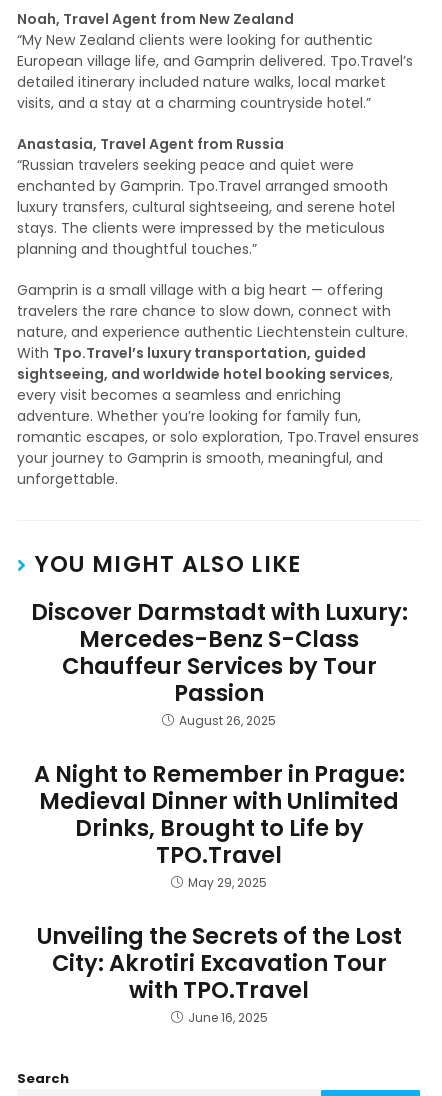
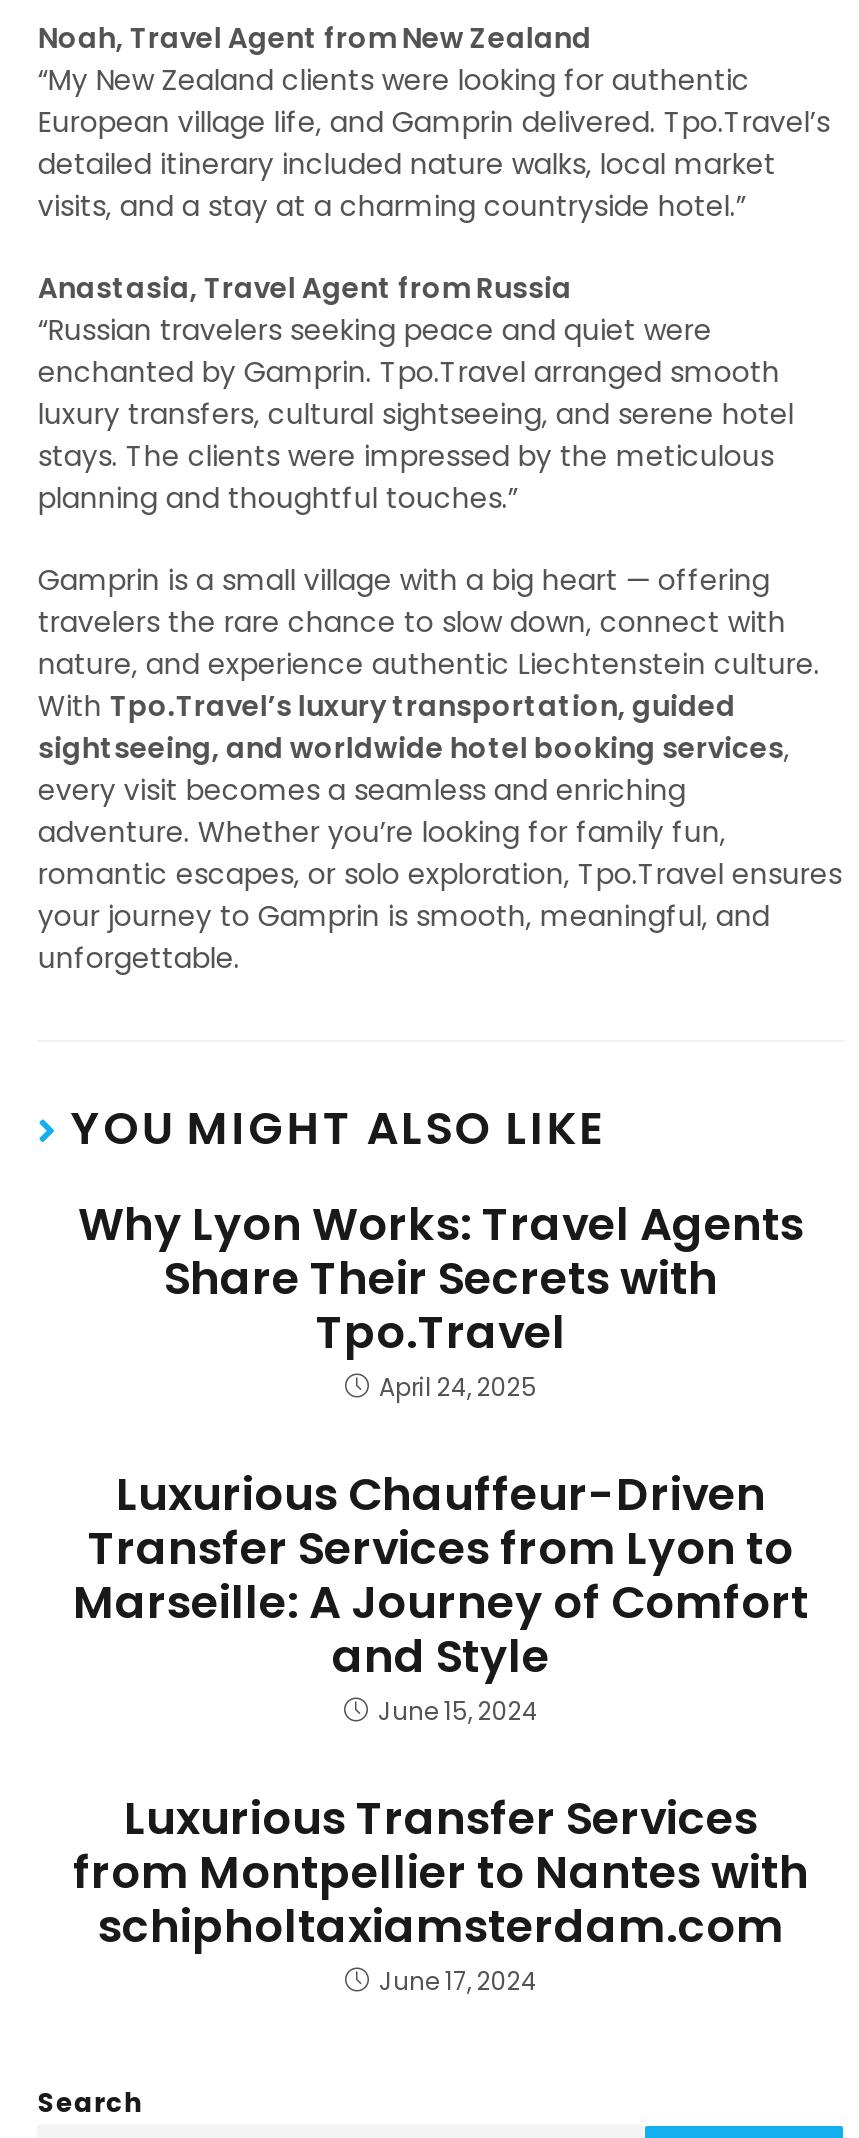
- Discover Darmstadt with Luxury:
- Mercedes-Benz S-Class
- Chauffeur Services by Tour
- Passion
- August 26, 2025
+ Why Lyon Works: Travel Agents
+ Share Their Secrets with
+ Tpo.Travel
+ April 24, 2025

- A Night to Remember in Prague:
- Medieval Dinner with Unlimited
- Drinks, Brought to Life by
- TPO.Travel
- May 29, 2025
+ Luxurious Chauffeur-Driven
+ Transfer Services from Lyon to
+ Marseille: A Journey of Comfort
+ and Style
+ June 15, 2024

- Unveiling the Secrets of the Lost
- City: Akrotiri Excavation Tour
- with TPO.Travel
- June 16, 2025
+ Luxurious Transfer Services
+ from Montpellier to Nantes with
+ schipholtaxiamsterdam.com
+ June 17, 2024
